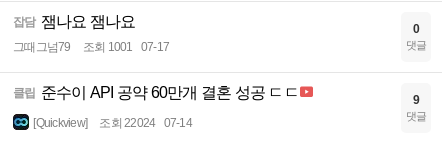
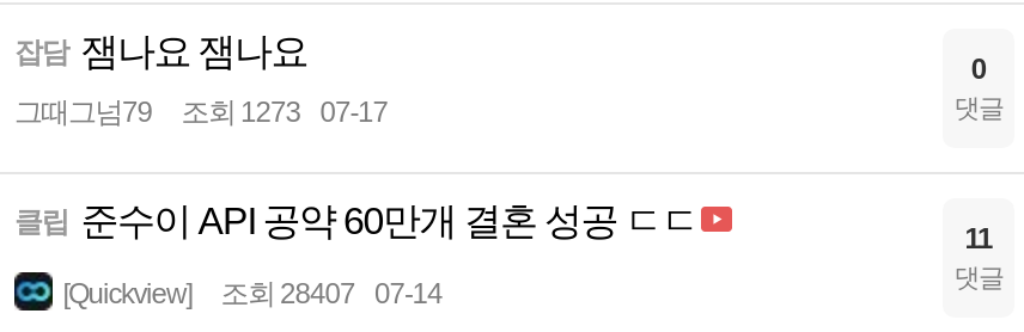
- 그때그넘79 조회 1001 07-17
+ 그때그넘79 조회 1273 07-17

- 9
+ 11

- [Quickview] 조회 22024 07-14
+ [Quickview] 조회 28407 07-14
